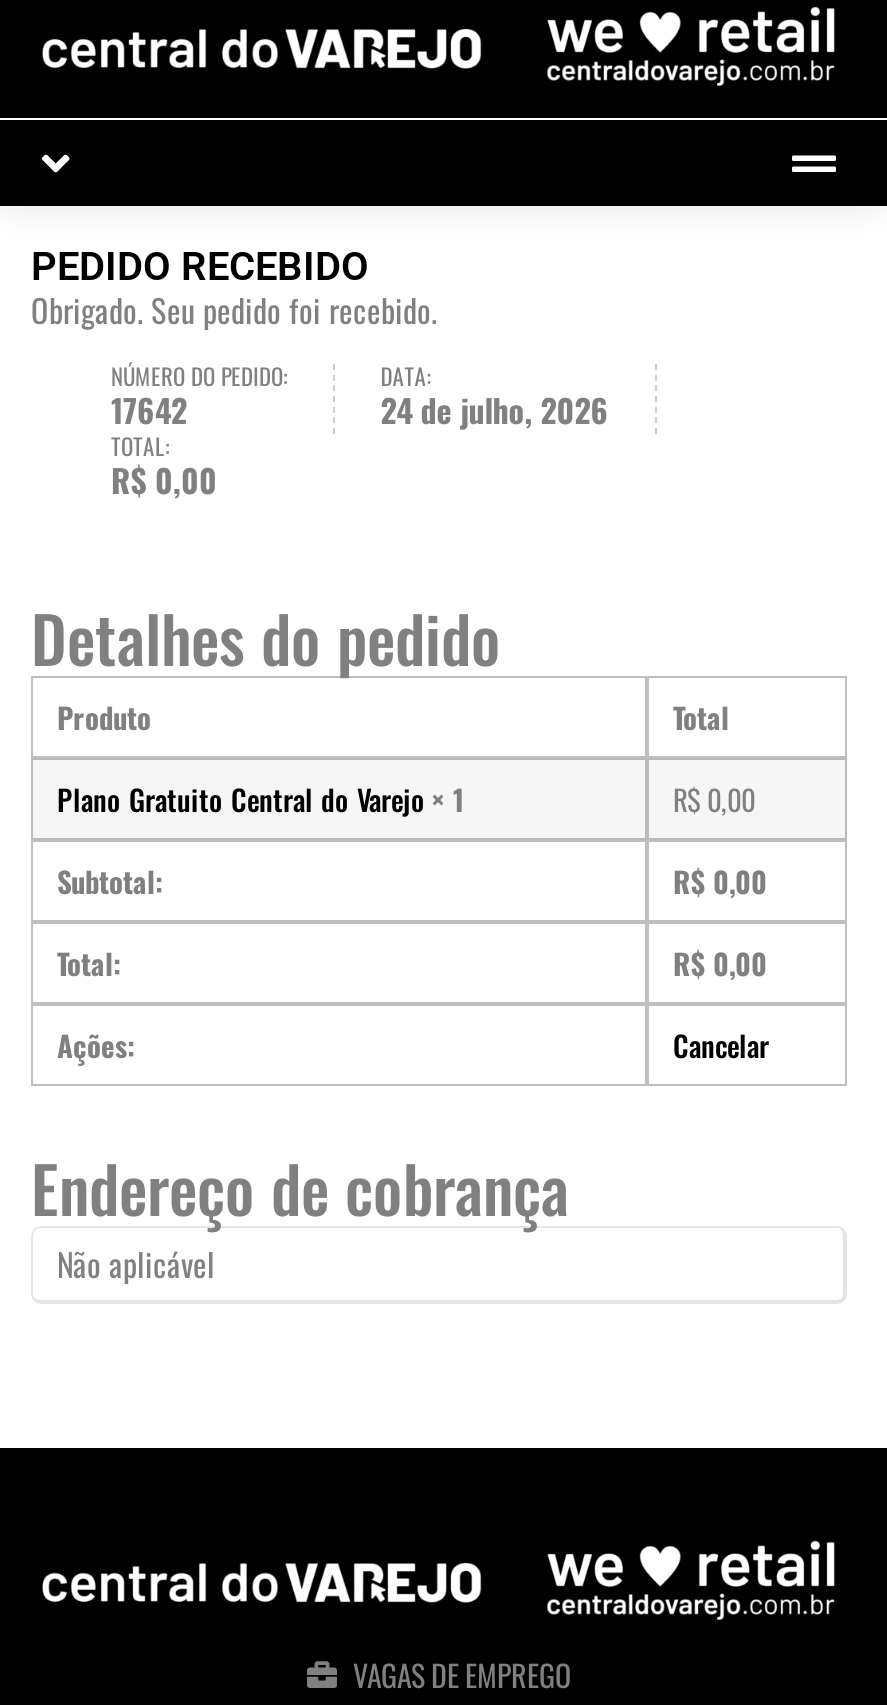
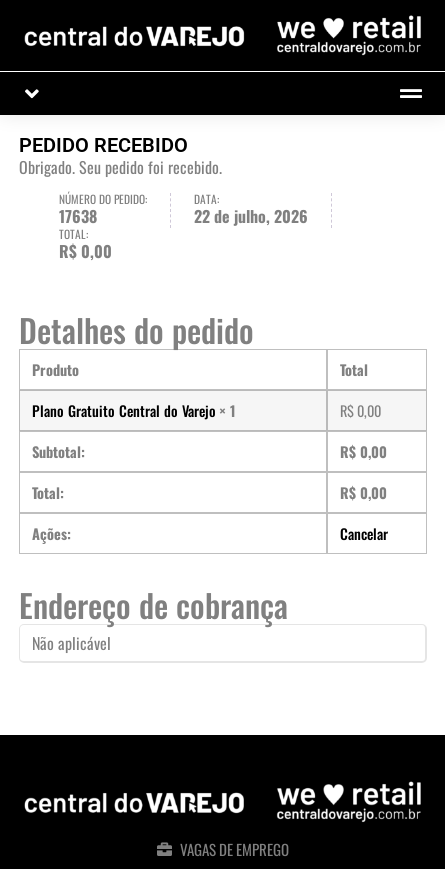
- 17642
+ 17638

- 24 de julho, 2026
+ 22 de julho, 2026
